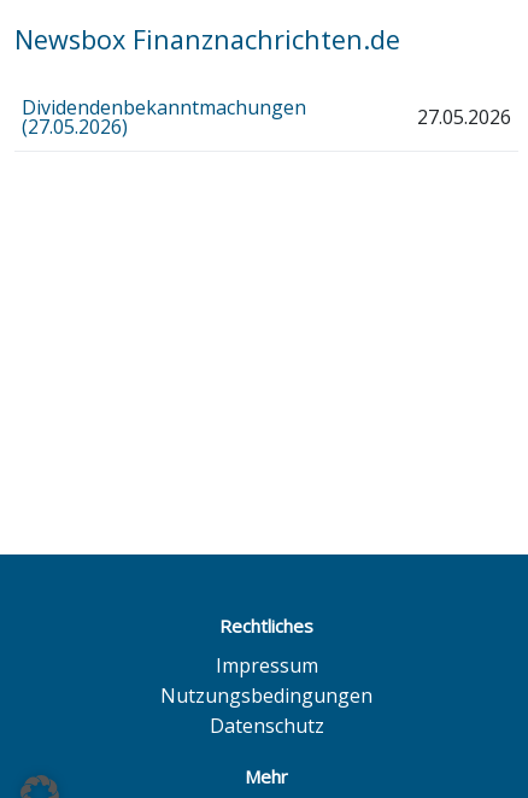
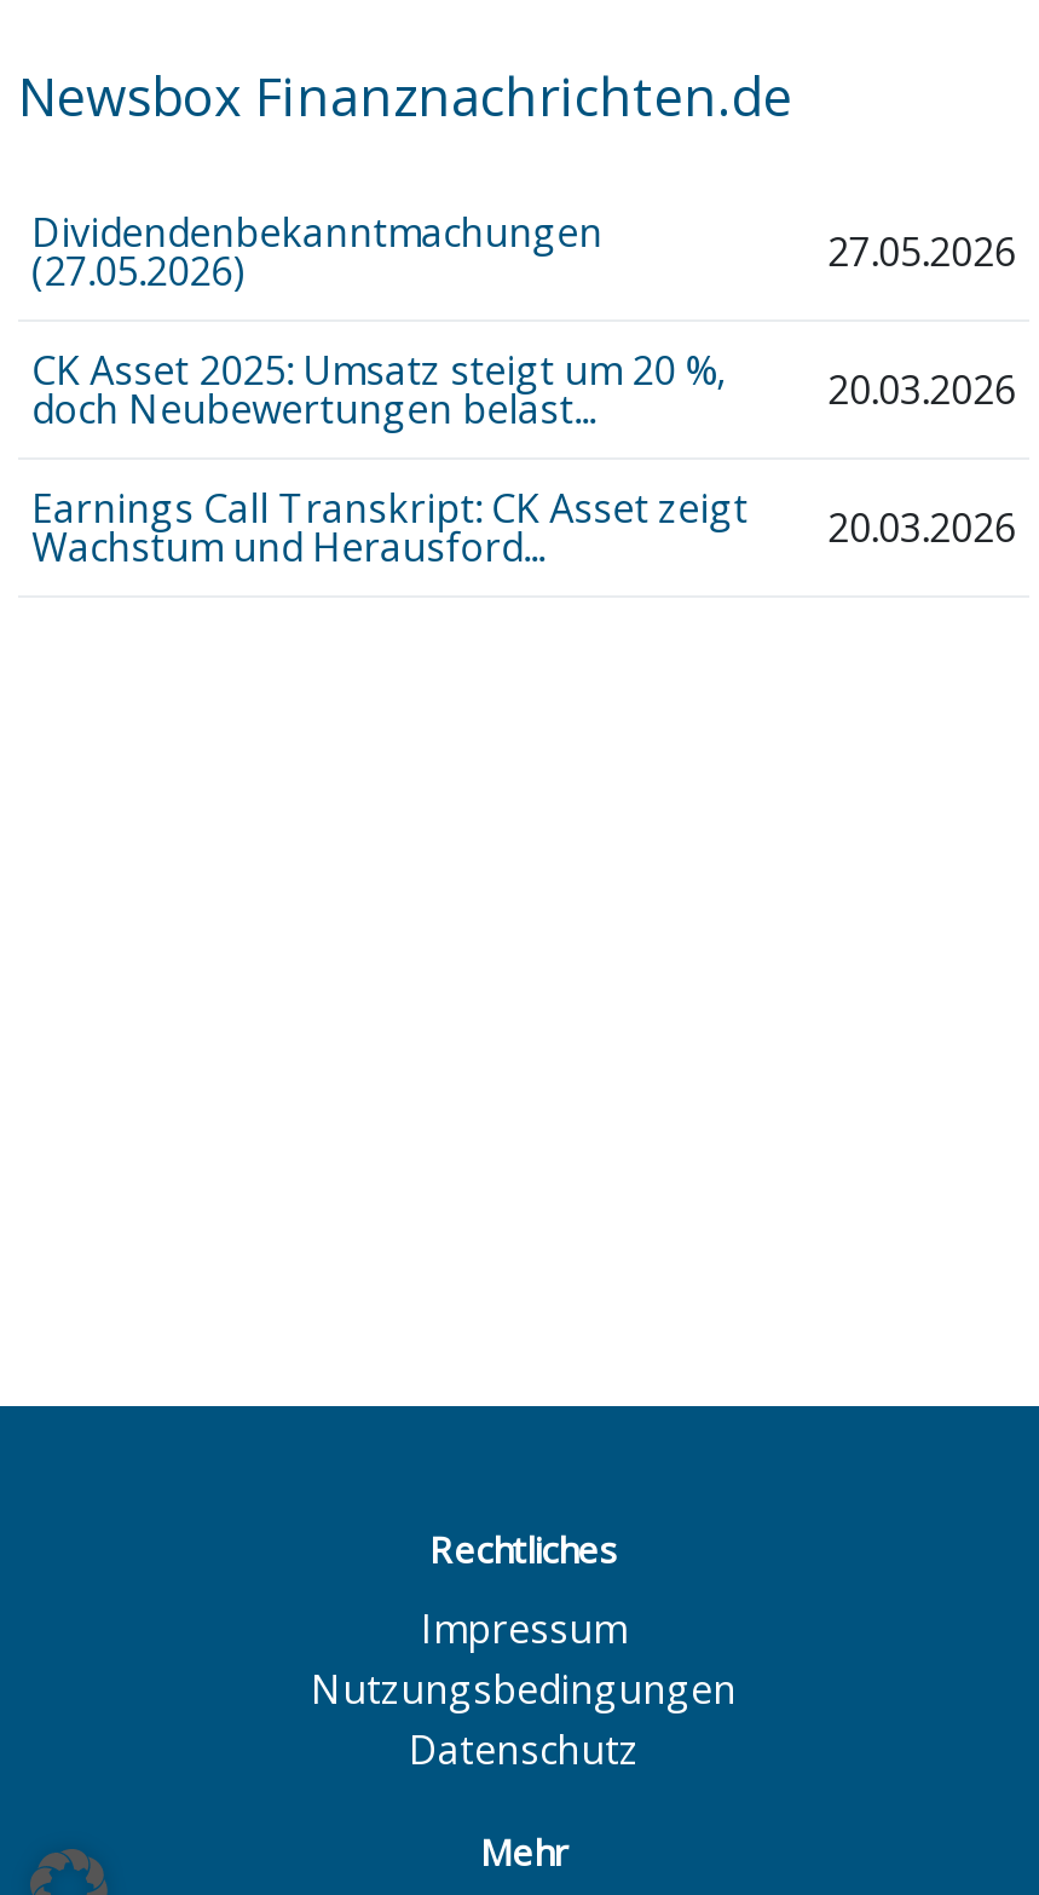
+ CK Asset 2025: Umsatz steigt um 20 %,
+ doch Neubewertungen belast...
+ 20.03.2026
+ Earnings Call Transkript: CK Asset zeigt
+ Wachstum und Herausford...
+ 20.03.2026
